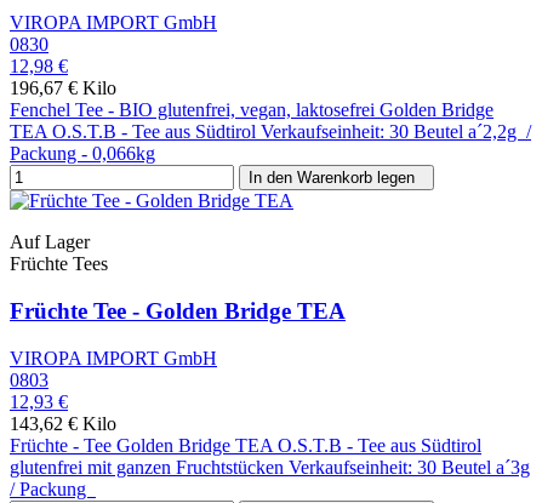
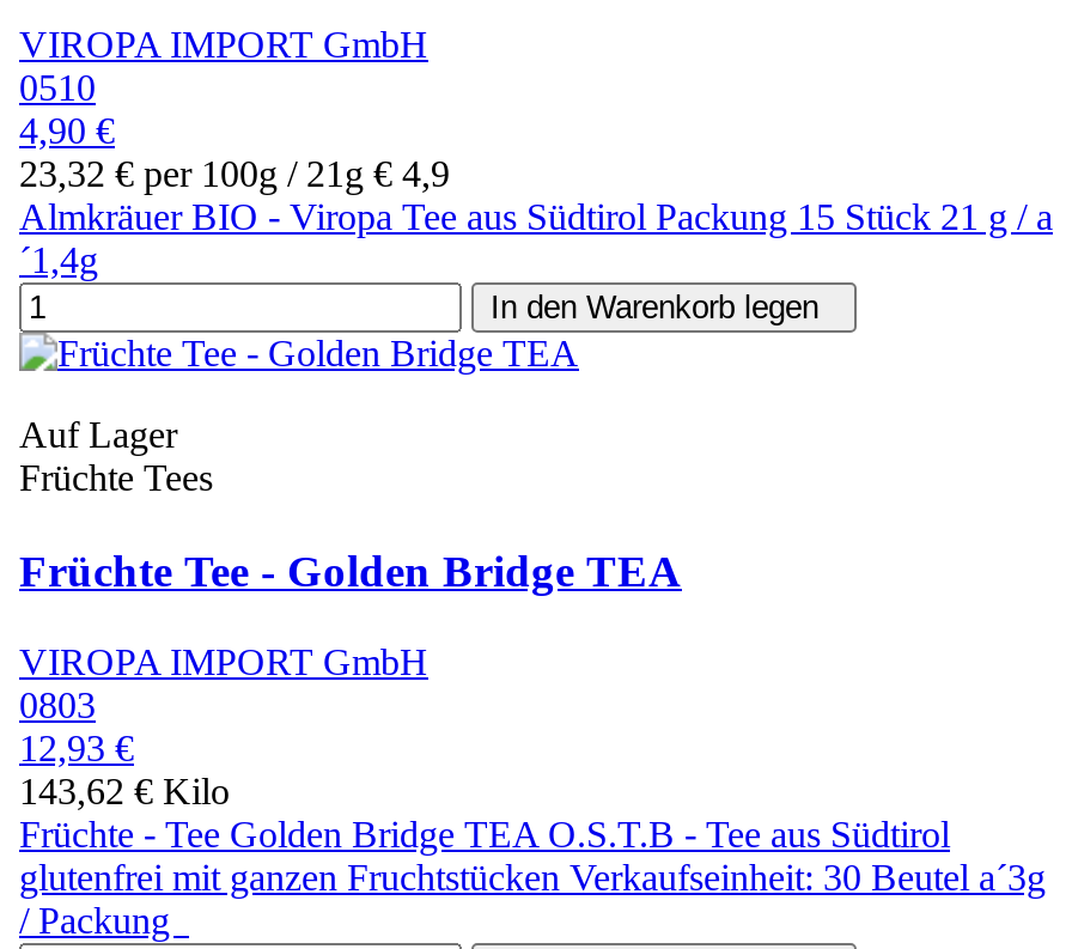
- 0830
- 12,98 €
- 196,67 € Kilo
- Fenchel Tee - BIO glutenfrei, vegan, laktosefrei Golden Bridge
- TEA O.S.T.B - Tee aus Südtirol Verkaufseinheit: 30 Beutel a´2,2g /
- Packung - 0,066kg
+ 0510
+ 4,90 €
+ 23,32 € per 100g / 21g € 4,9
+ Almkräuer BIO - Viropa Tee aus Südtirol Packung 15 Stück 21 g / a
+ ´1,4g
